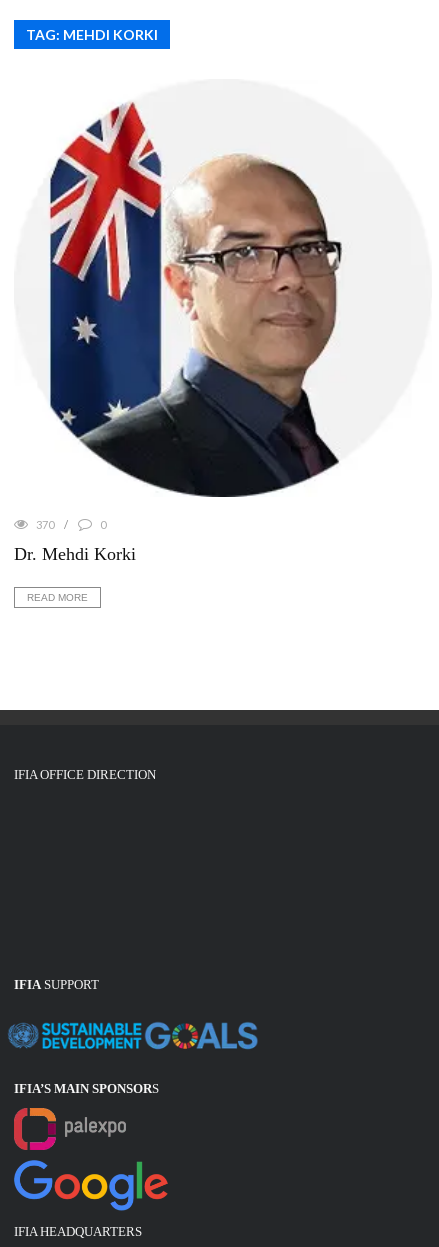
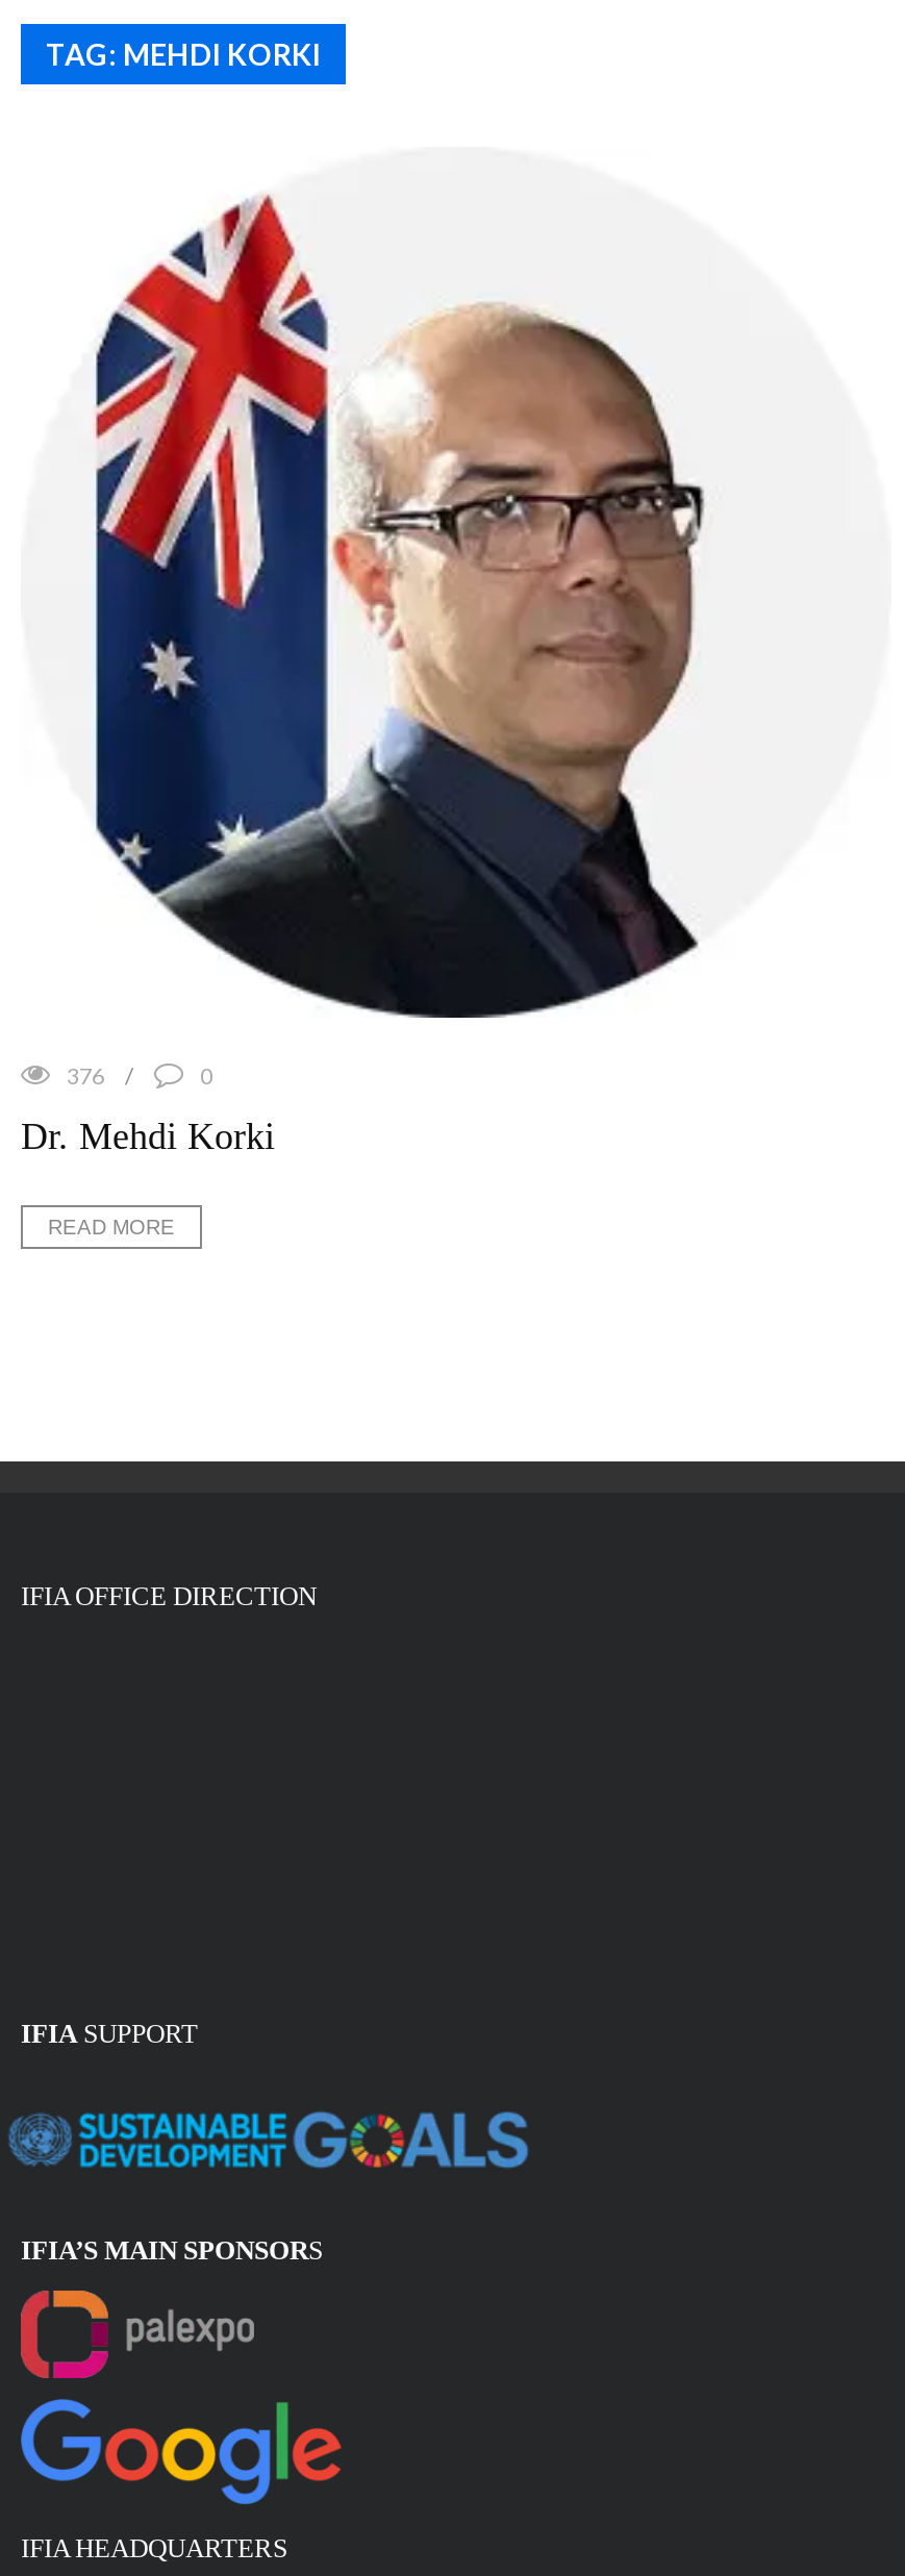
- 370
+ 376
